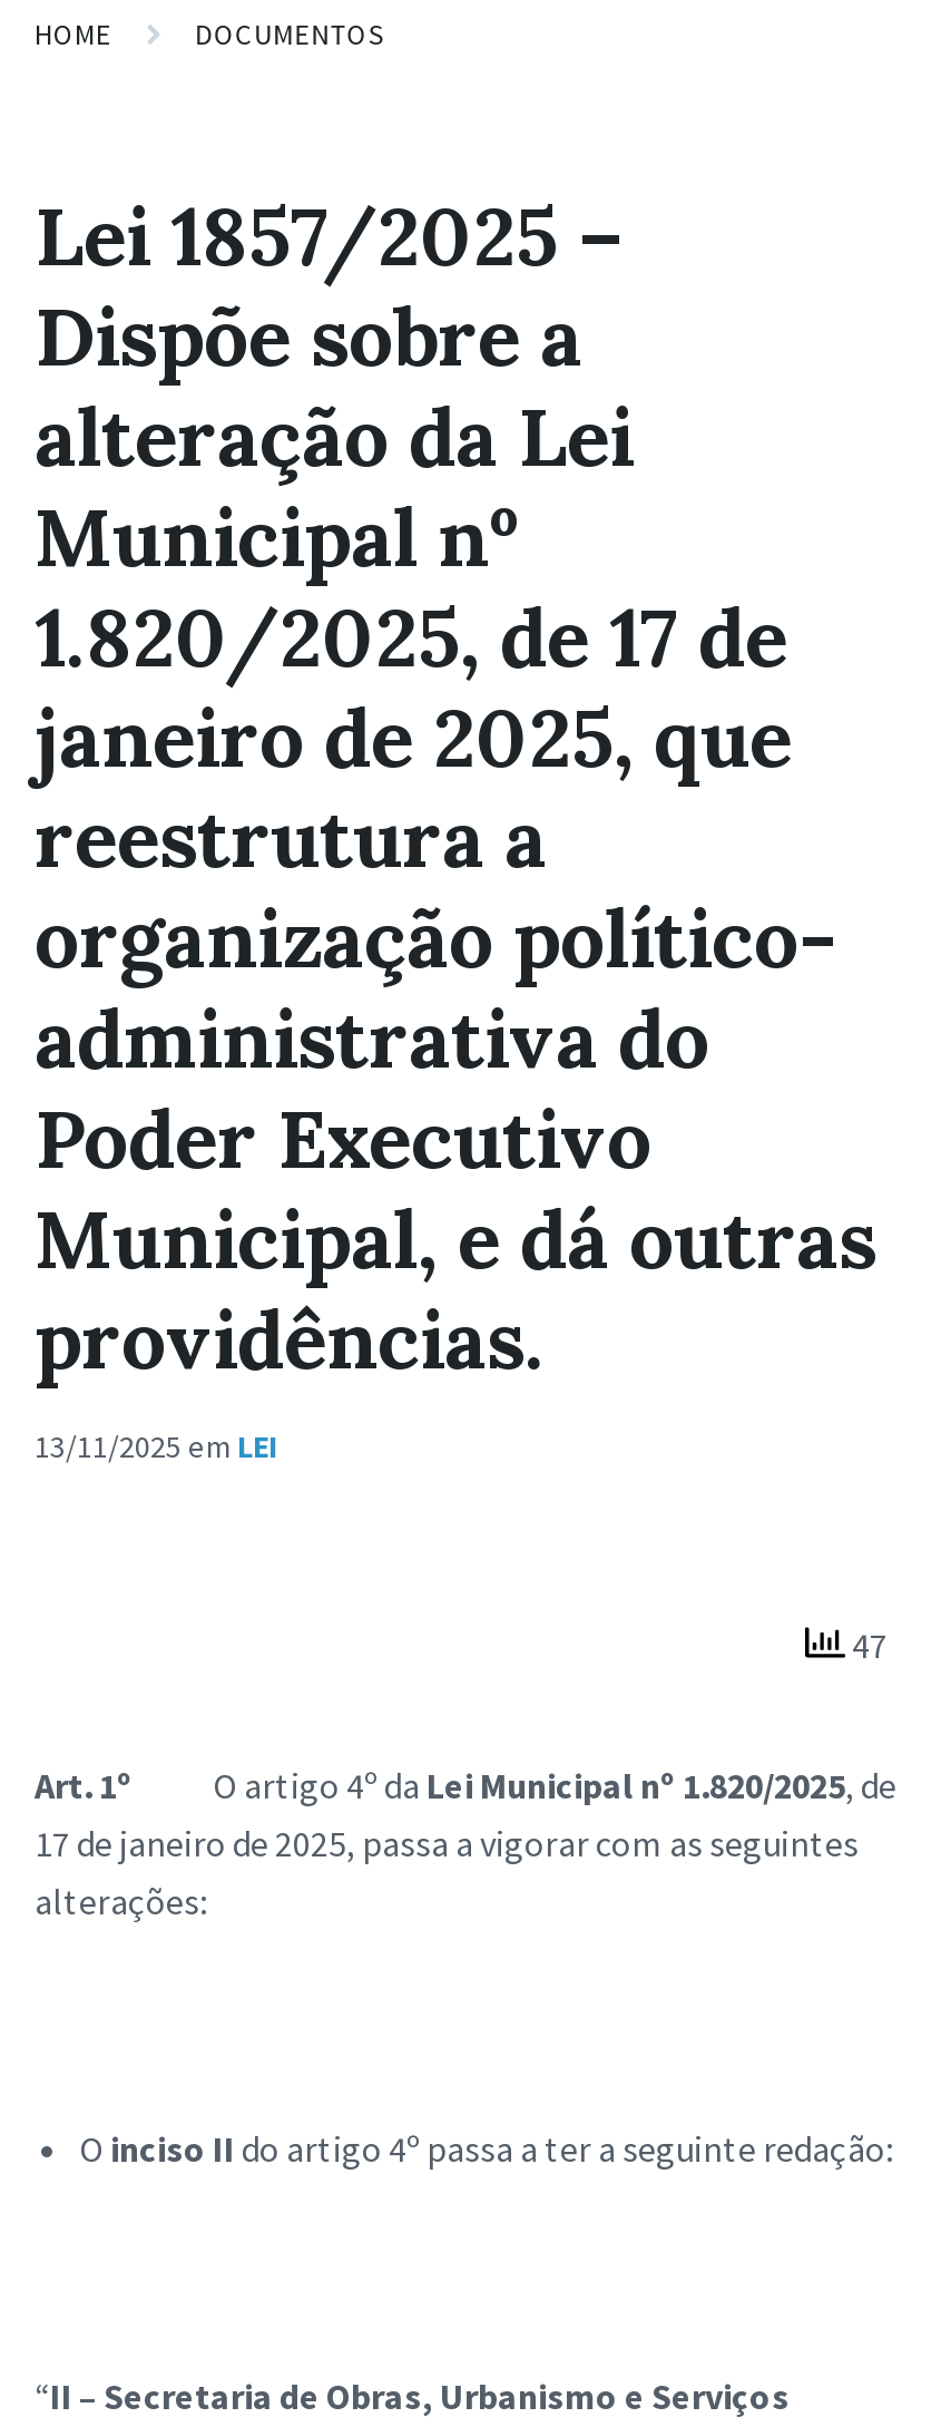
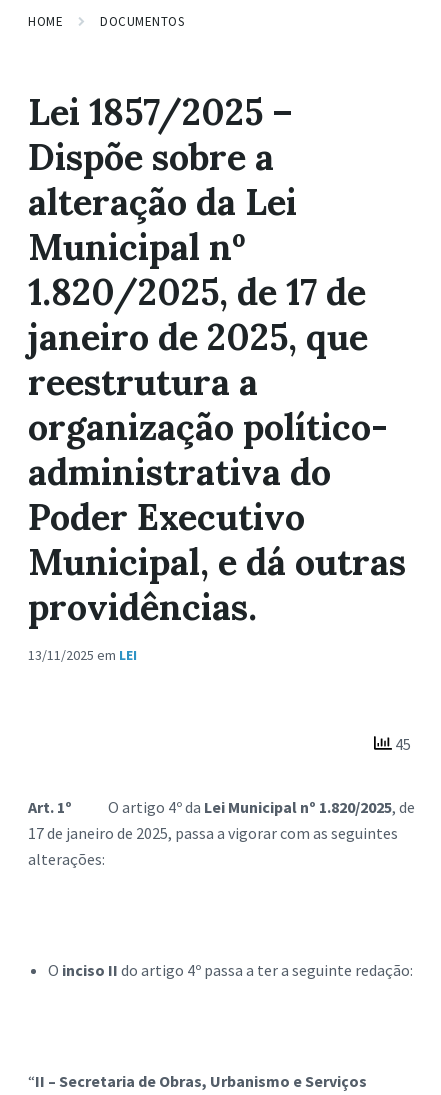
- 47
+ 45
